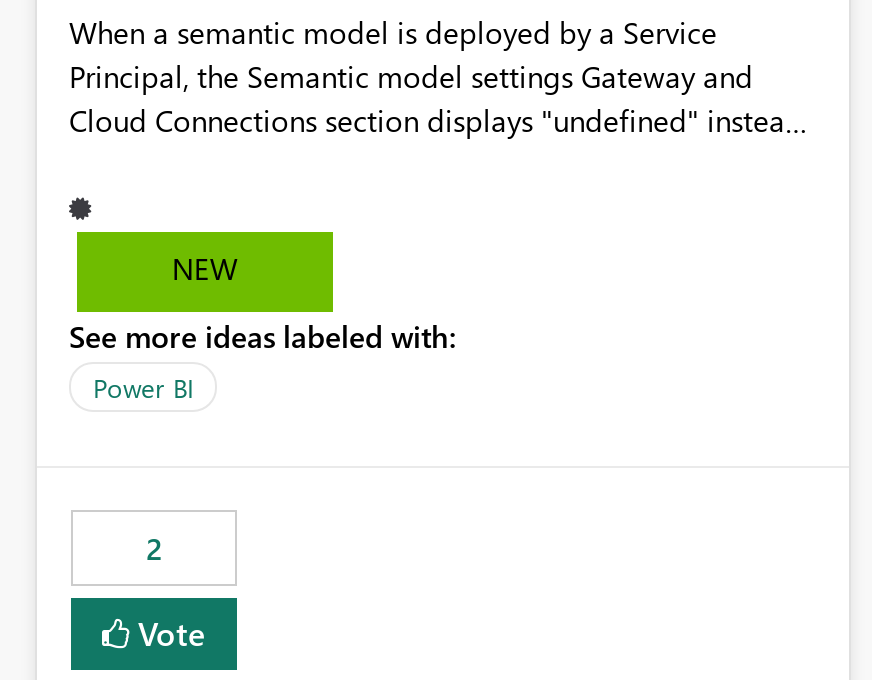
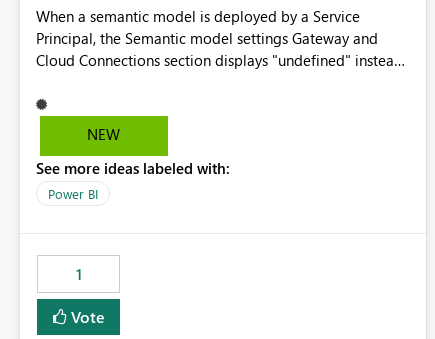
- 2
+ 1
